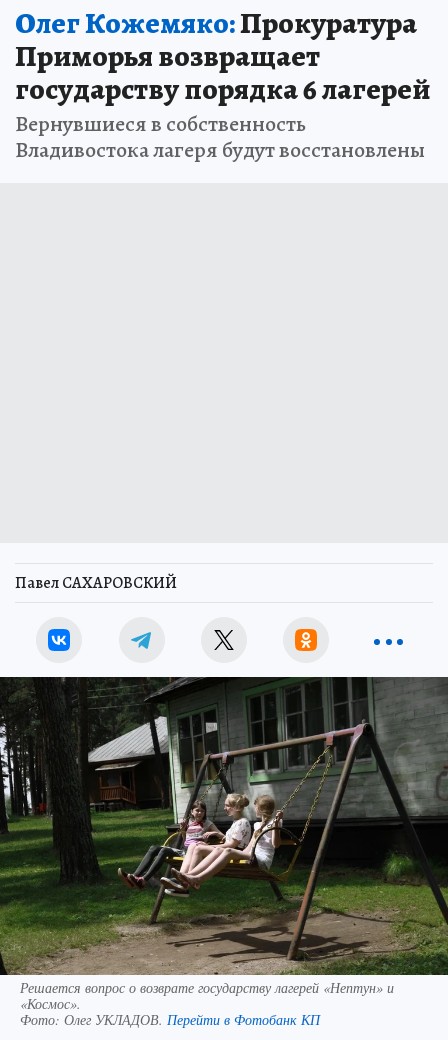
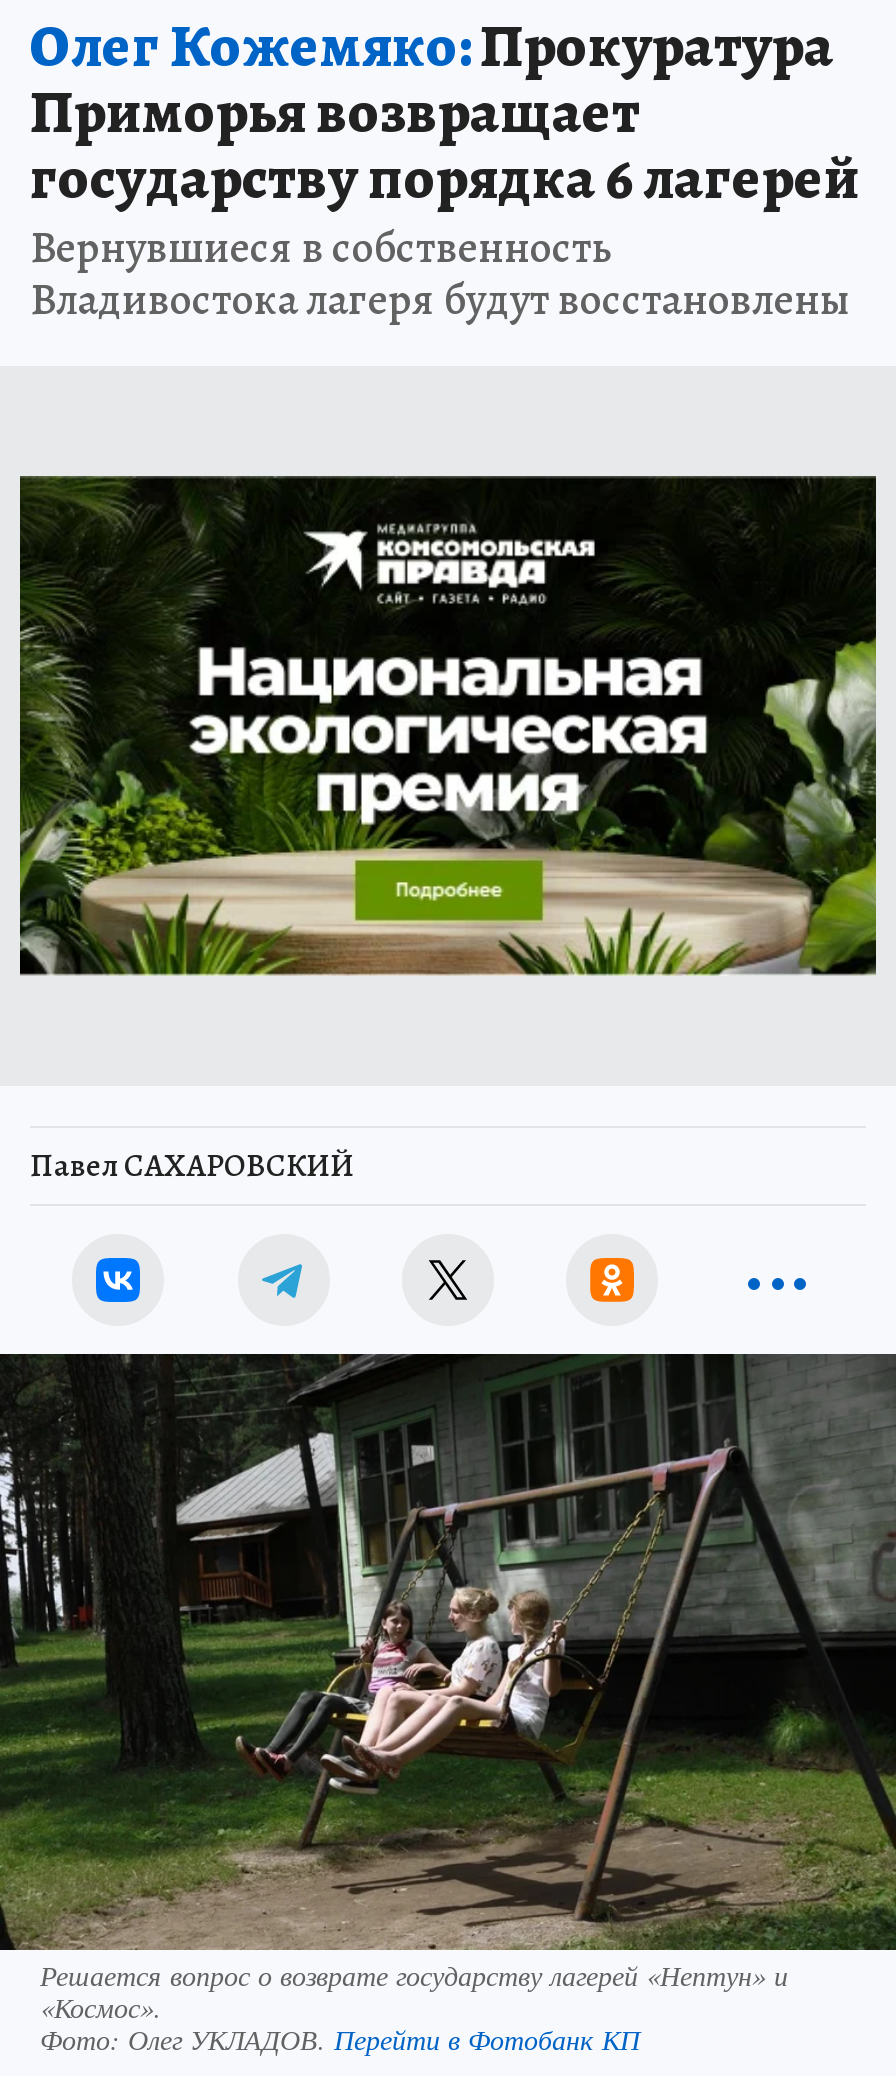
+ [image]
